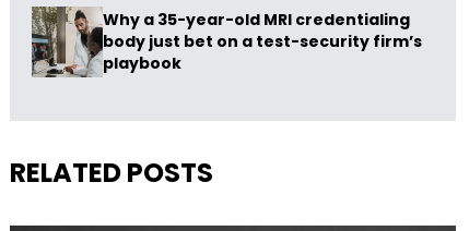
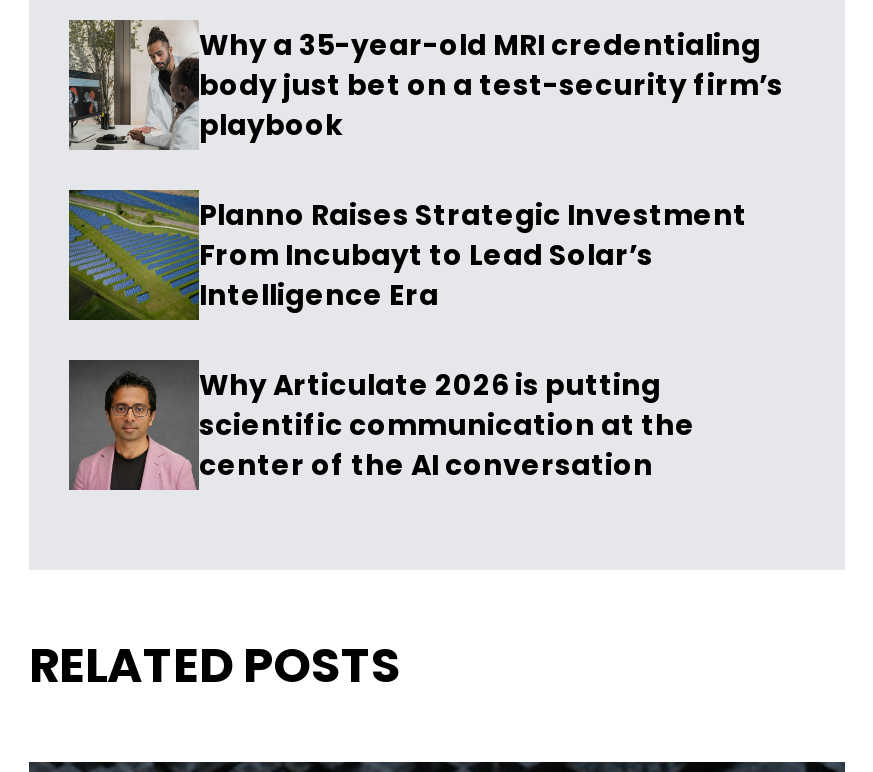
+ [image]
+ Planno Raises Strategic Investment
+ From Incubayt to Lead Solar’s
+ Intelligence Era
+ Why Articulate 2026 is putting
+ scientific communication at the
+ center of the AI conversation

+ [image]
